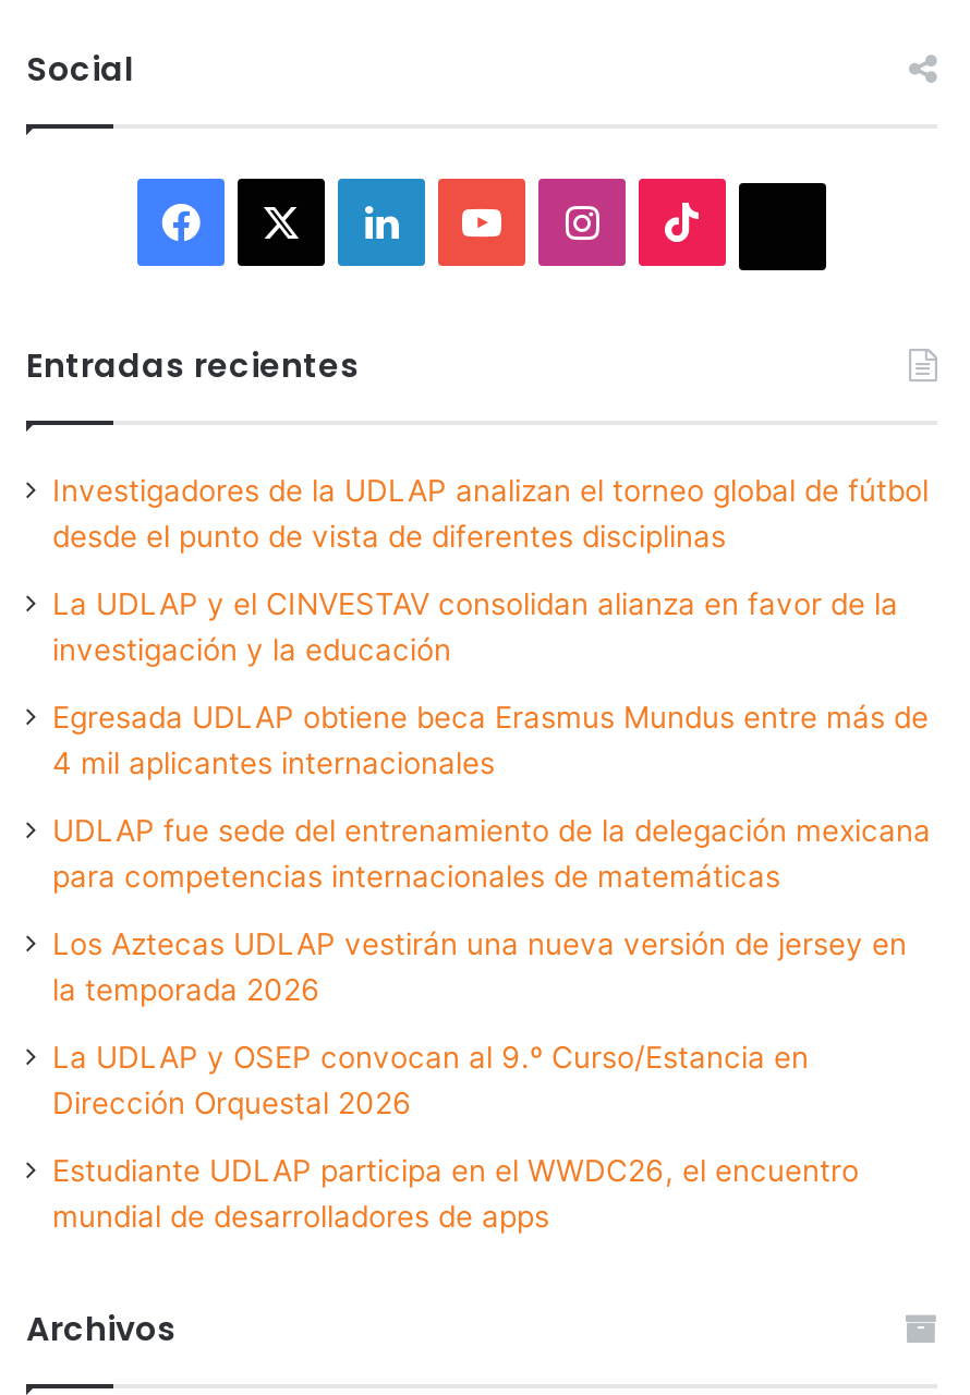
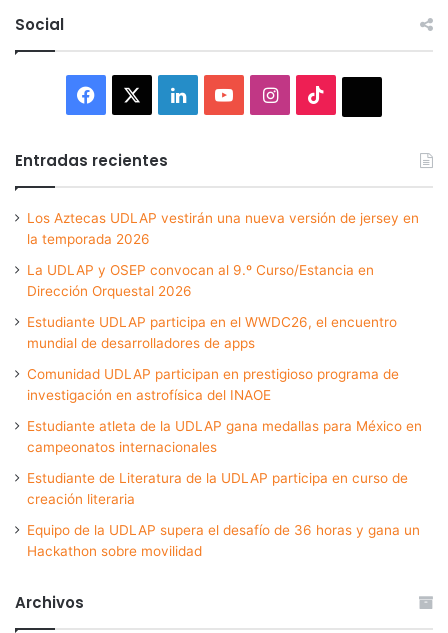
- Investigadores de la UDLAP analizan el torneo global de fútbol
- desde el punto de vista de diferentes disciplinas
- La UDLAP y el CINVESTAV consolidan alianza en favor de la
- investigación y la educación
- Egresada UDLAP obtiene beca Erasmus Mundus entre más de
- 4 mil aplicantes internacionales
- UDLAP fue sede del entrenamiento de la delegación mexicana
- para competencias internacionales de matemáticas

moved up: Los Aztecas UDLAP vestirán una nueva versión de jersey en | la temporada 2026 | La UDLAP y OSEP convocan al 9.º Curso/Estancia en | Dirección Orquestal 2026 | Estudiante UDLAP participa en el WWDC26, el encuentro | mundial de desarrolladores de apps

+ Comunidad UDLAP participan en prestigioso programa de
+ investigación en astrofísica del INAOE
+ Estudiante atleta de la UDLAP gana medallas para México en
+ campeonatos internacionales
+ Estudiante de Literatura de la UDLAP participa en curso de
+ creación literaria
+ Equipo de la UDLAP supera el desafío de 36 horas y gana un
+ Hackathon sobre movilidad
